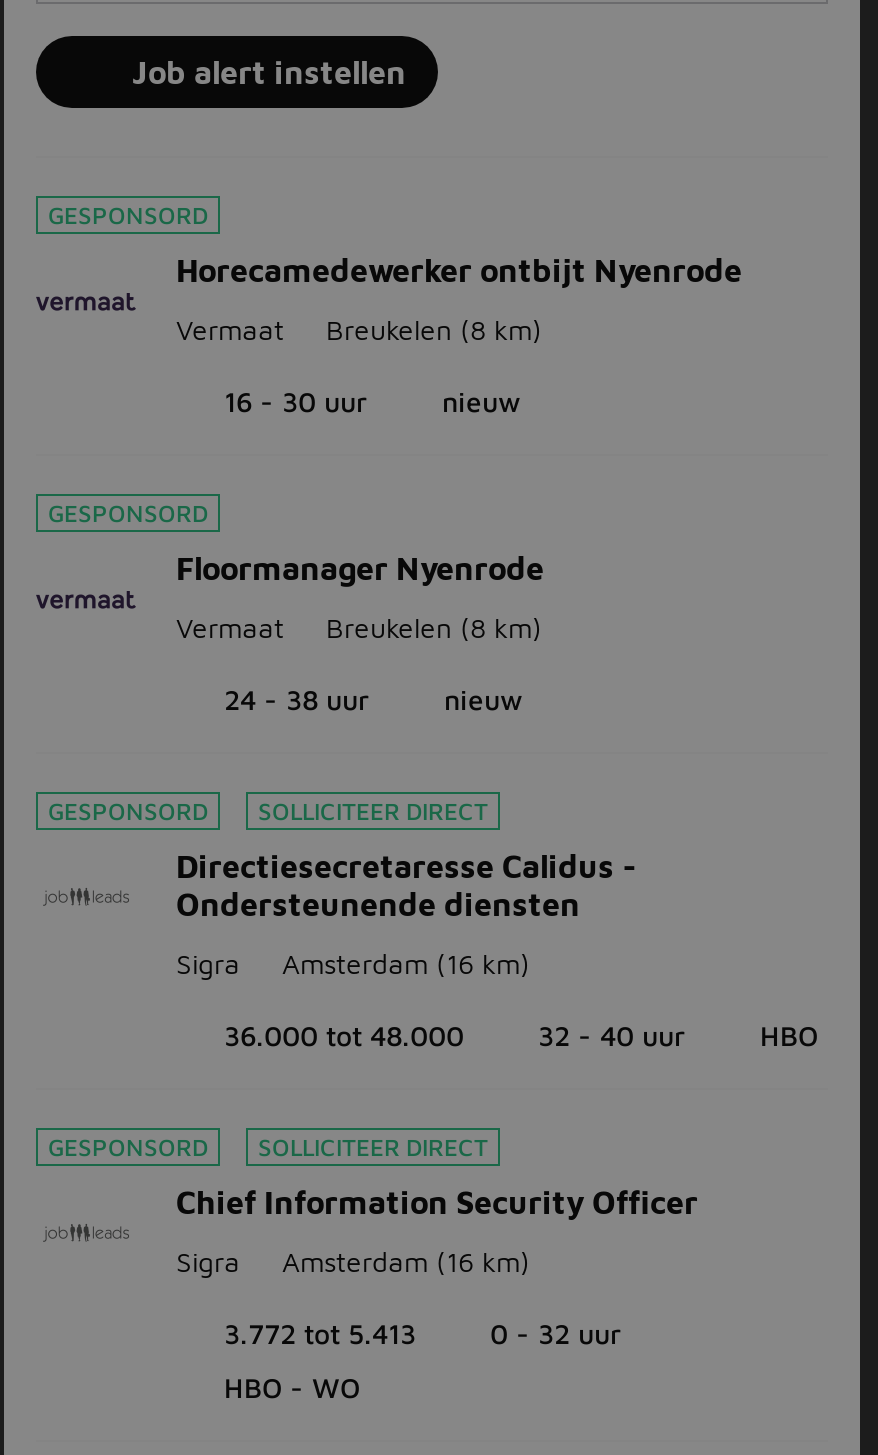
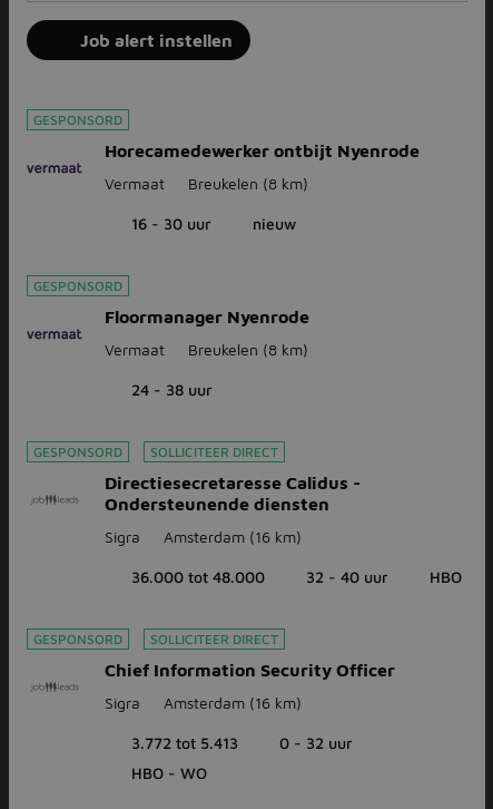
- nieuw
